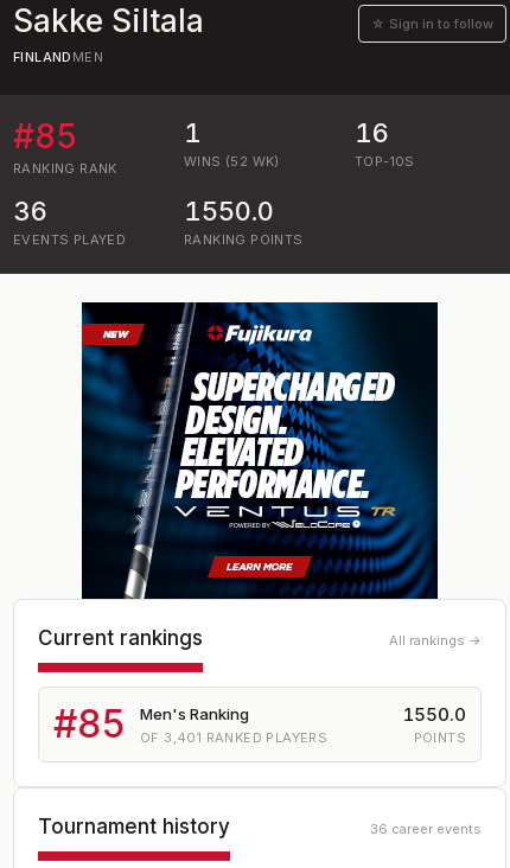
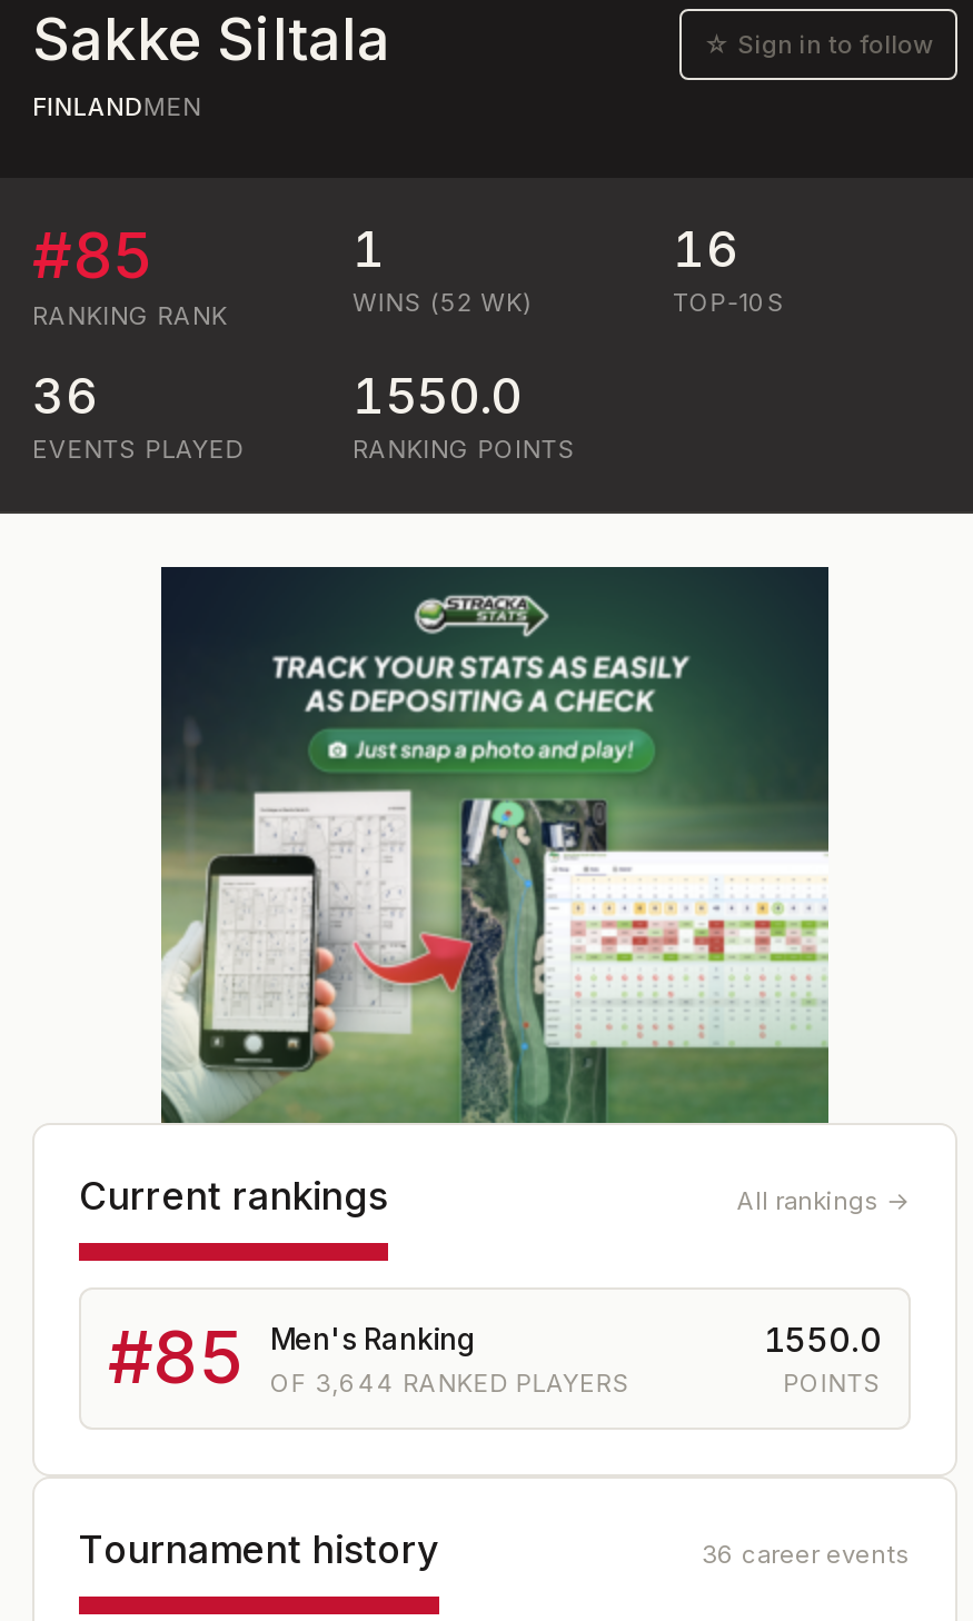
- [image]
+ [image]

- OF 3,401 RANKED PLAYERS
+ OF 3,644 RANKED PLAYERS
